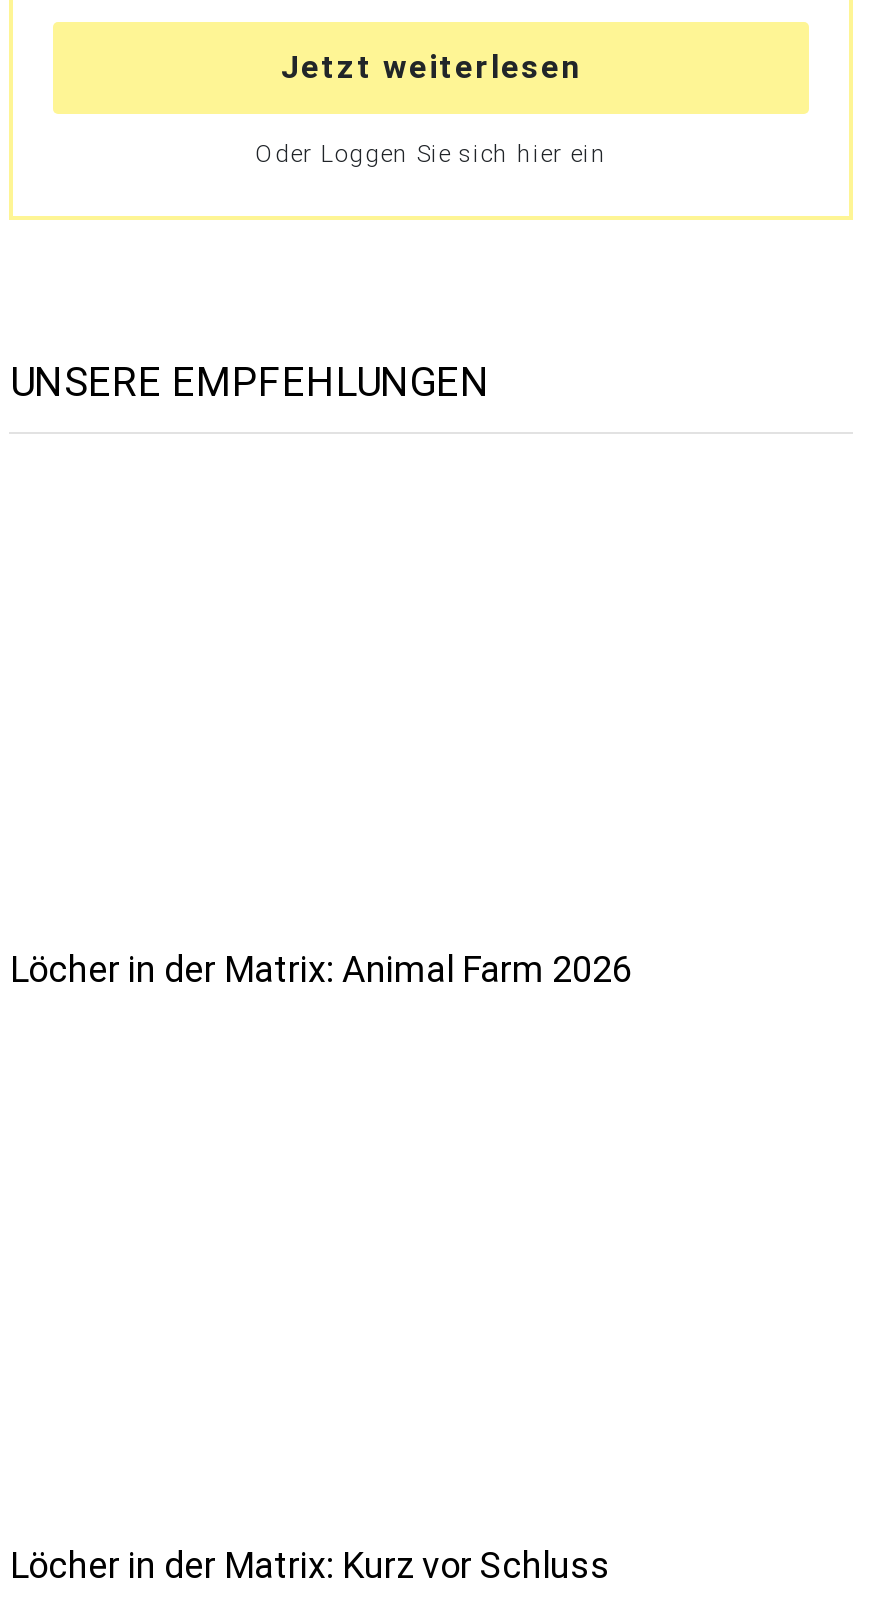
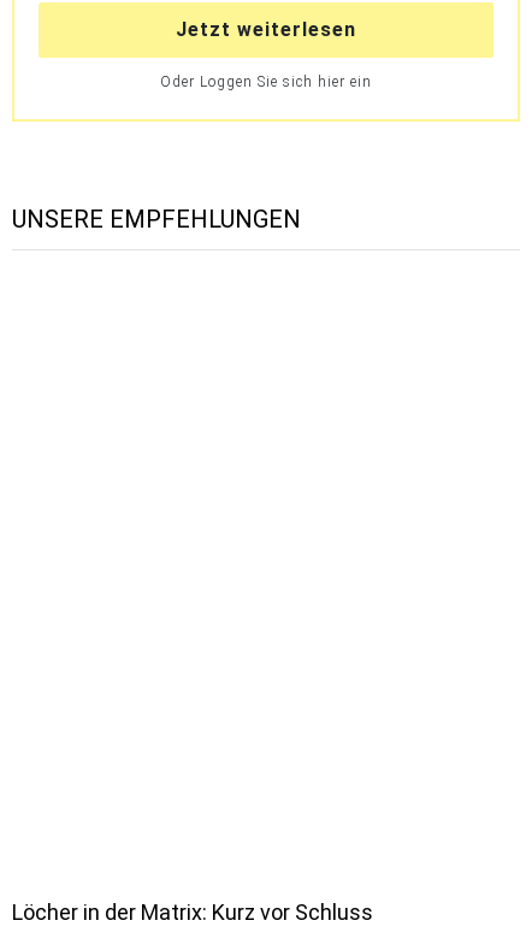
- Löcher in der Matrix: Animal Farm 2026
